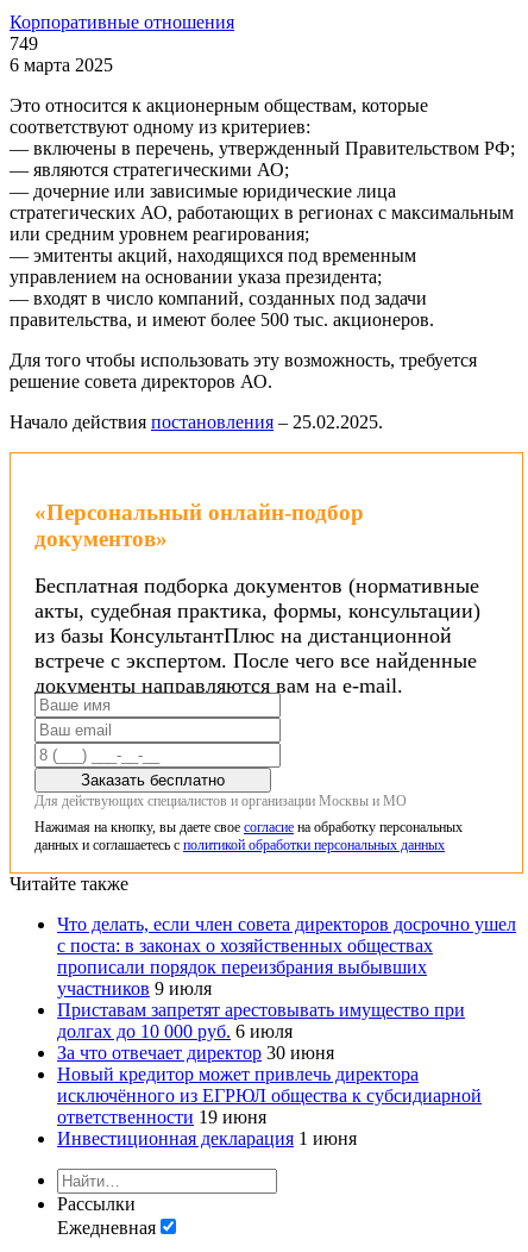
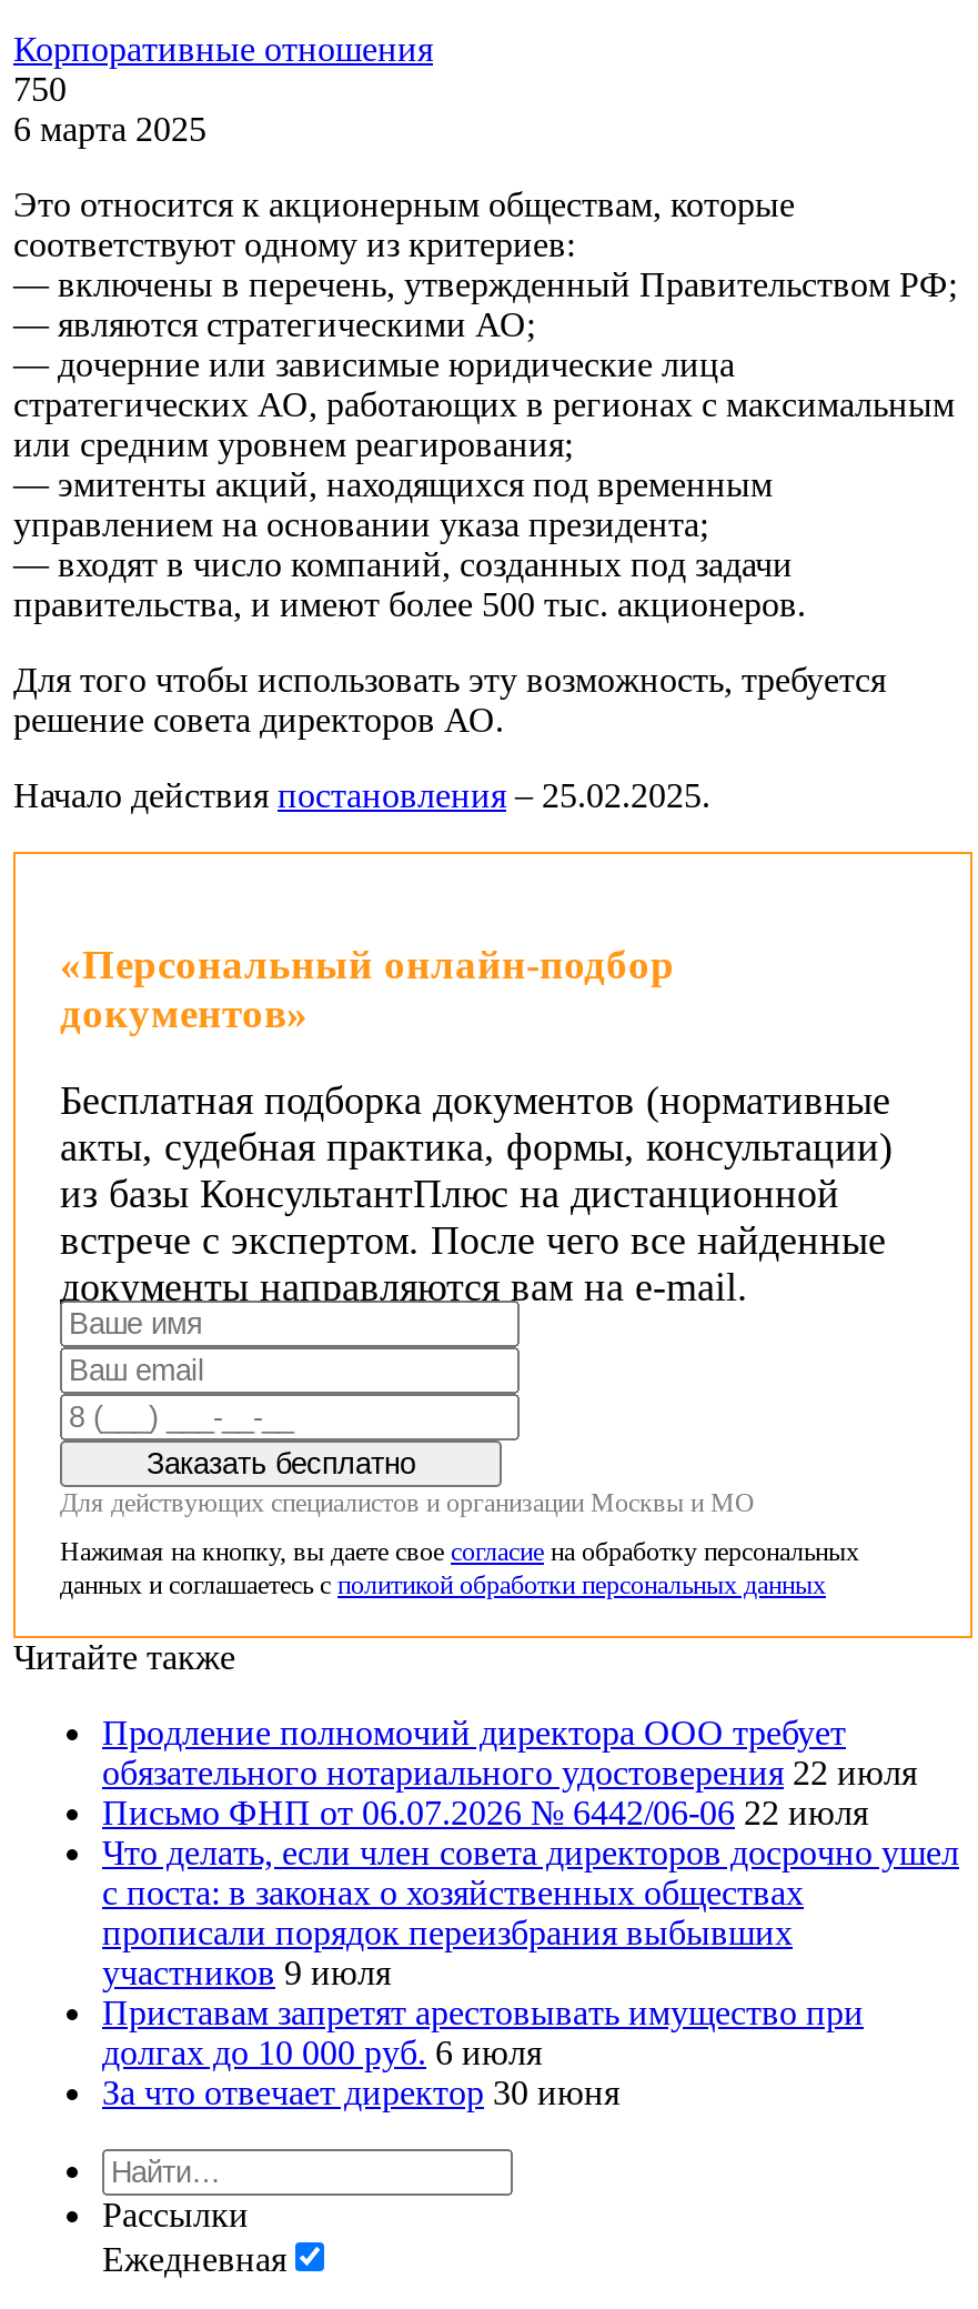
- 749
+ 750

+ Продление полномочий директора ООО требует
+ обязательного нотариального удостоверения 22 июля
+ Письмо ФНП от 06.07.2026 № 6442/06-06 22 июля

moved down: Что делать, если член совета директоров досрочно ушел | с поста: в законах о хозяйственных обществах | прописали порядок переизбрания выбывших | участников 9 июля | Приставам запретят арестовывать имущество при | долгах до 10 000 руб. 6 июля | За что отвечает директор 30 июня

- Новый кредитор может привлечь директора
- исключённого из ЕГРЮЛ общества к субсидиарной
- ответственности 19 июня
- Инвестиционная декларация 1 июня
